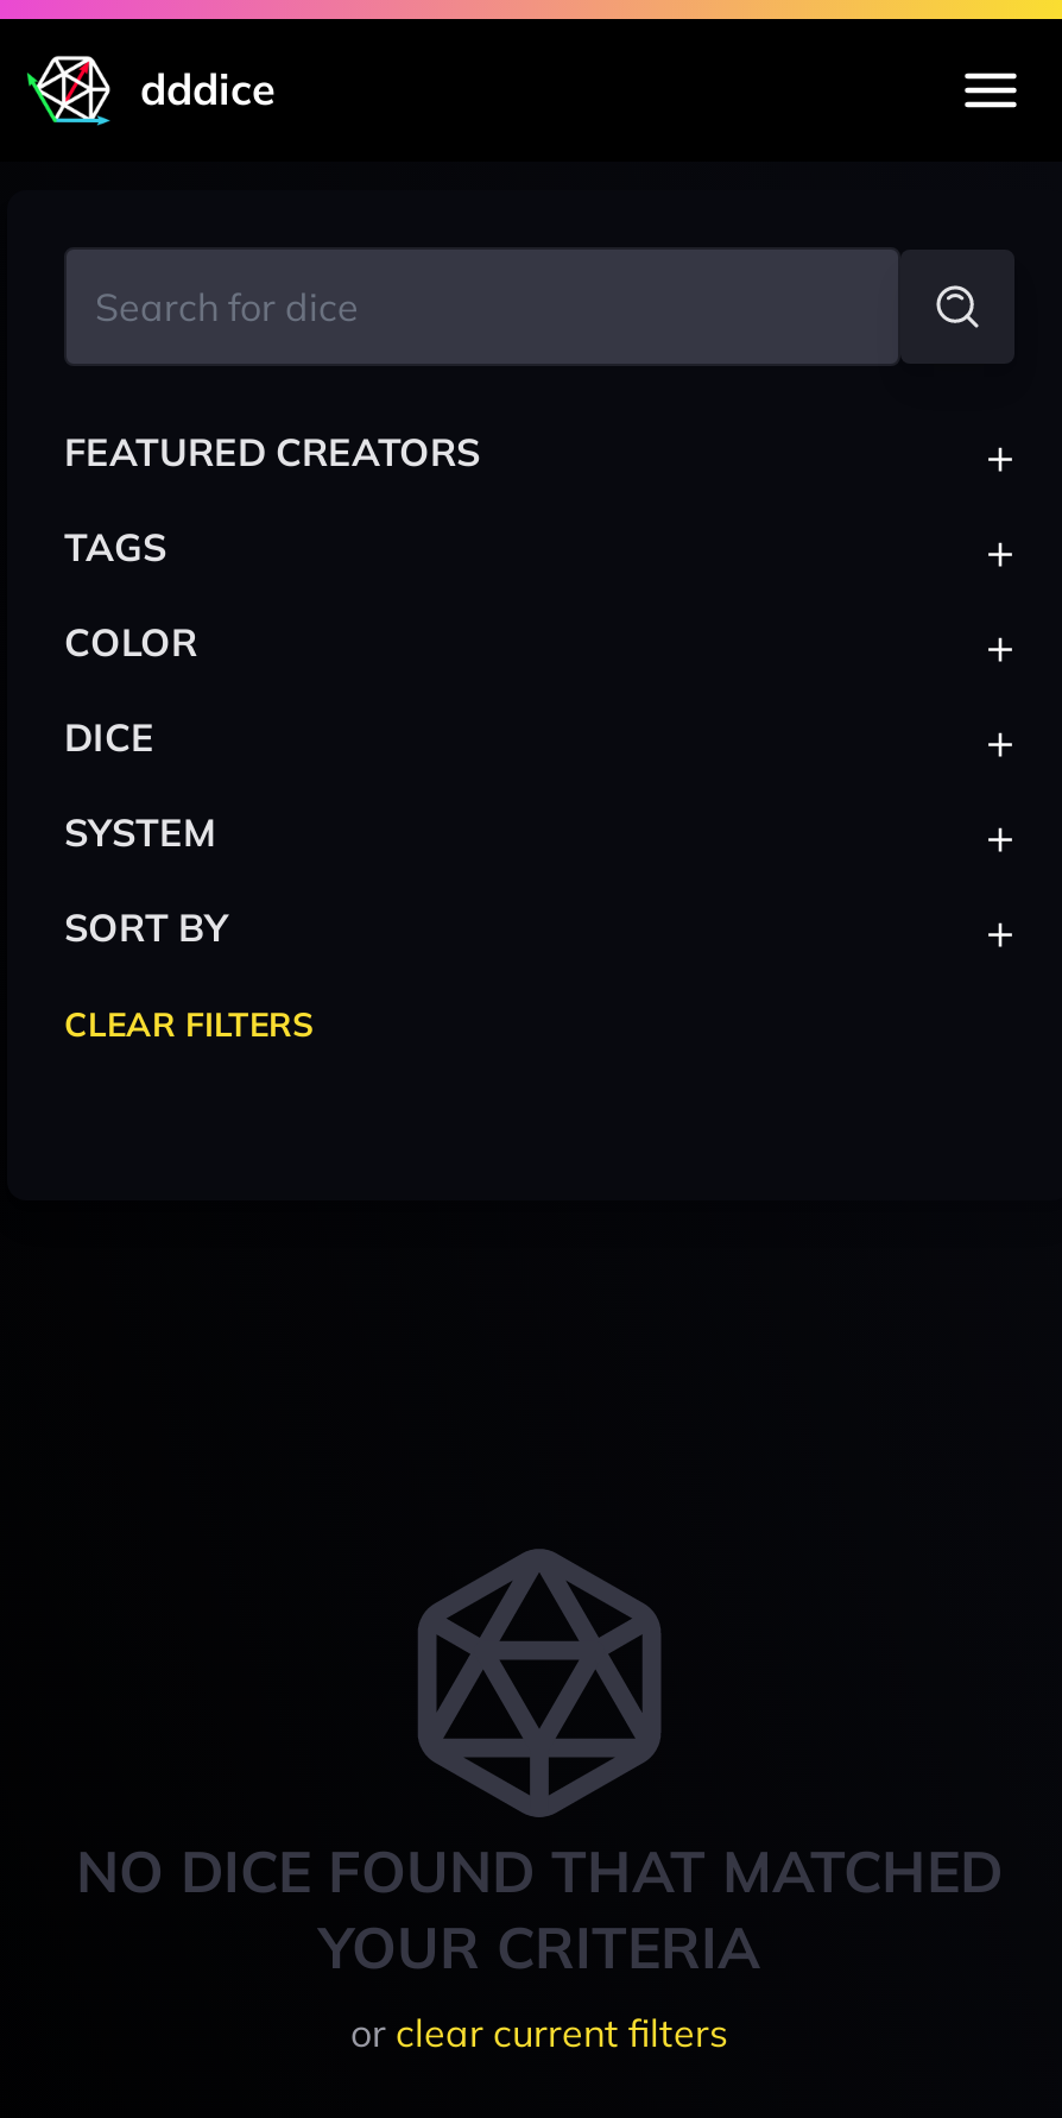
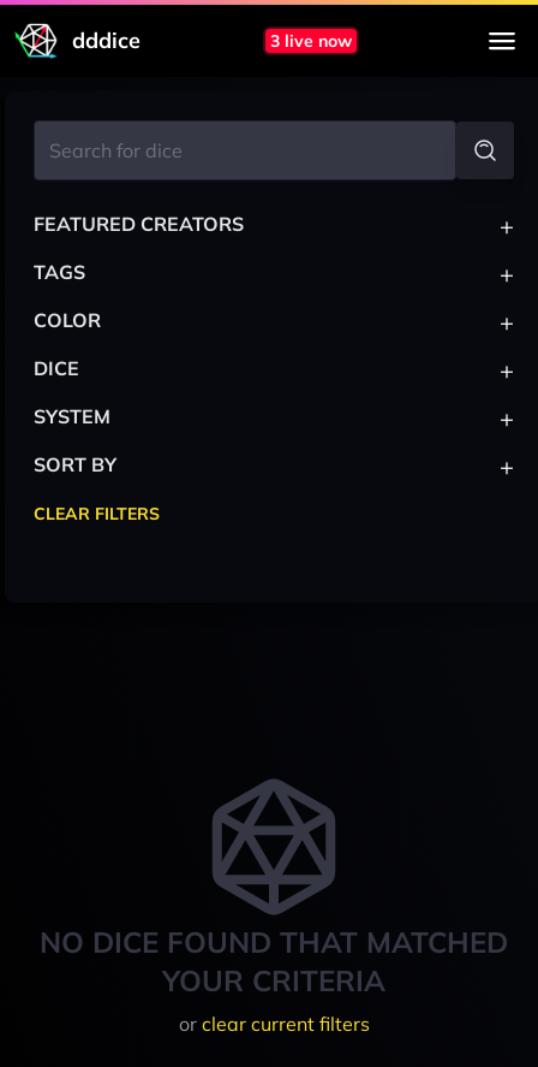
+ 3 live now
